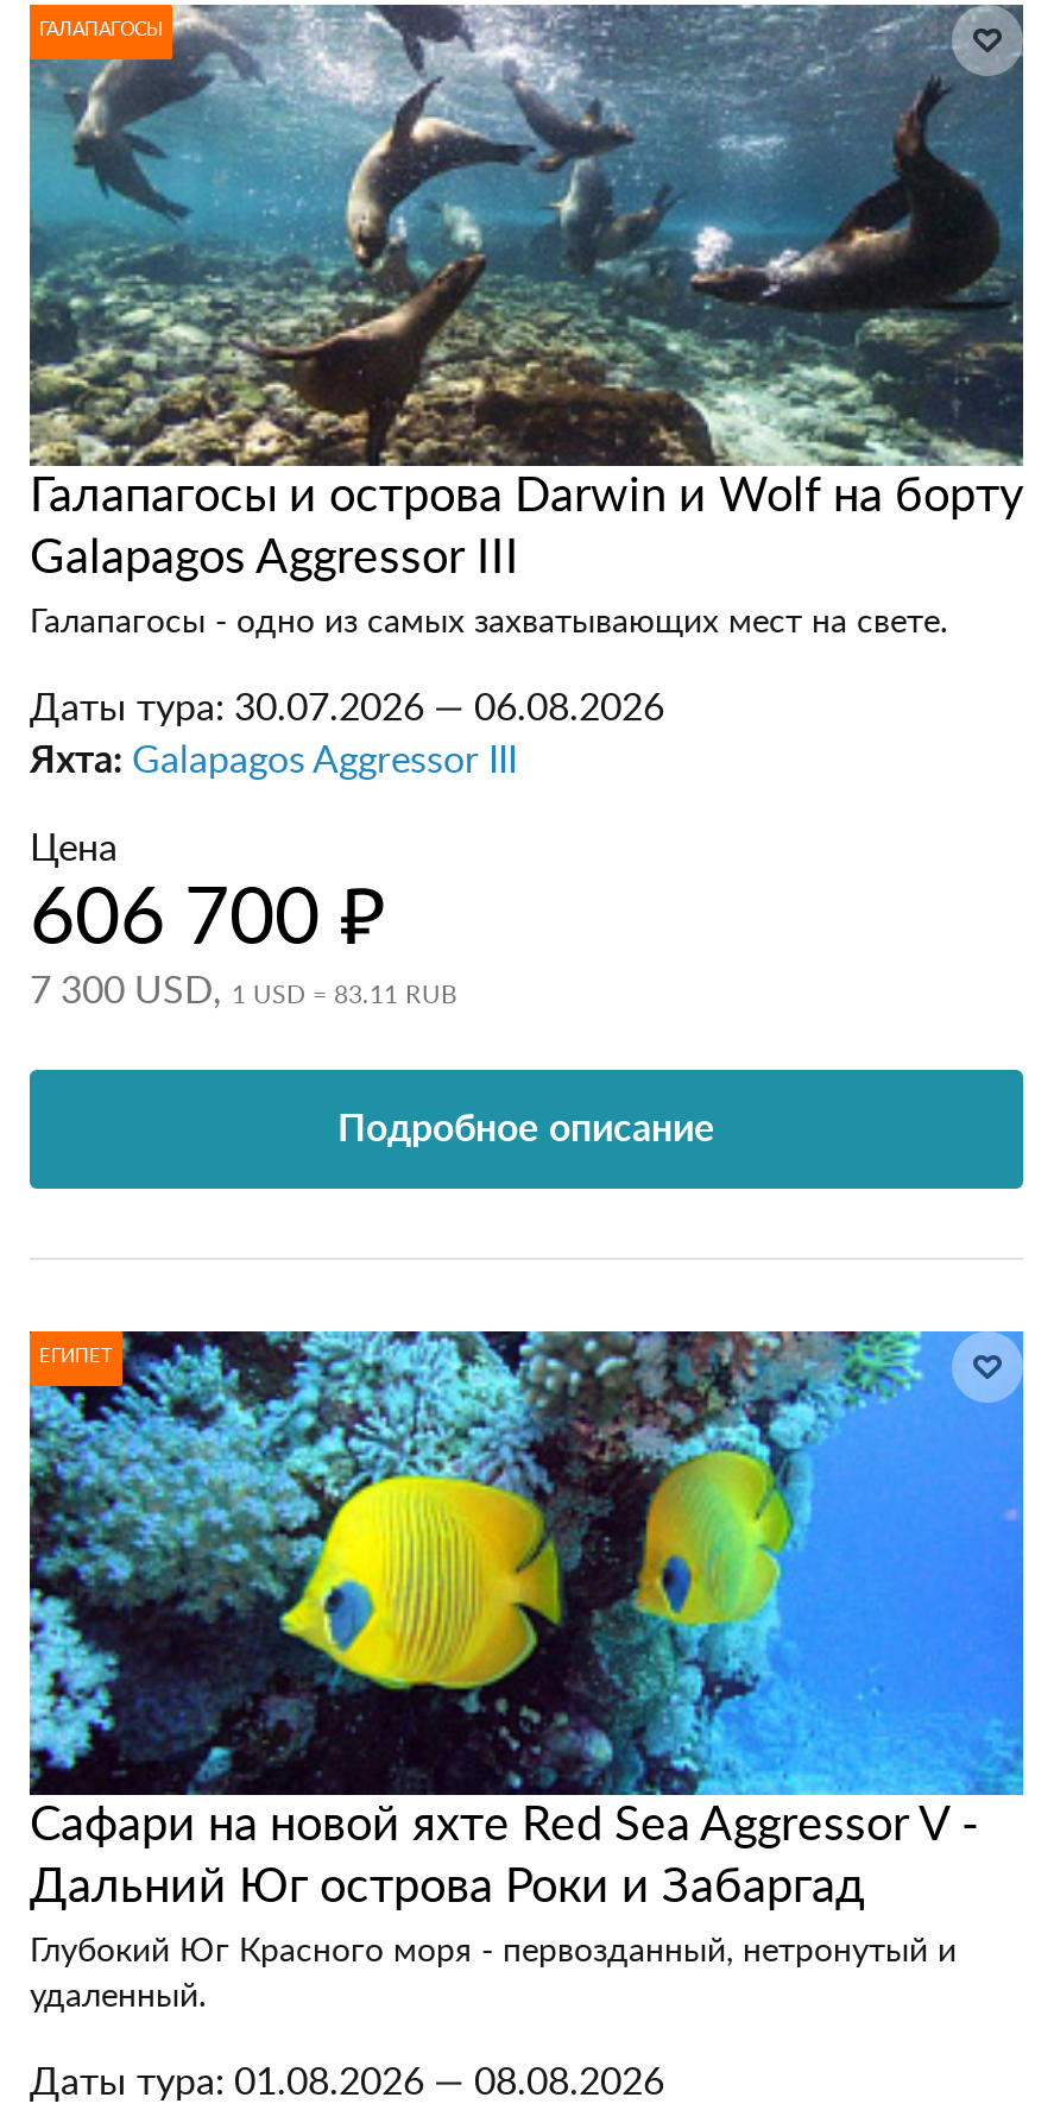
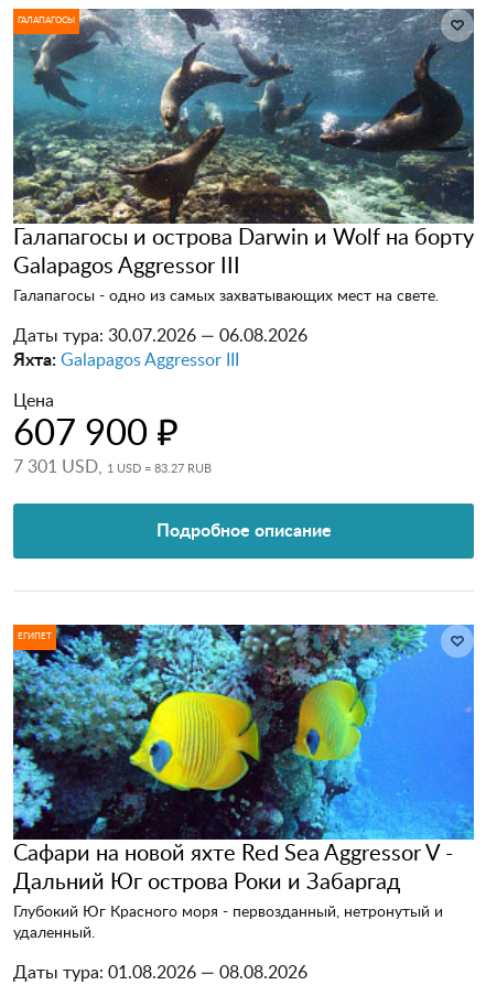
- 606 700 ₽
+ 607 900 ₽

- 7 300 USD, 1 USD = 83.11 RUB
+ 7 301 USD, 1 USD = 83.27 RUB
